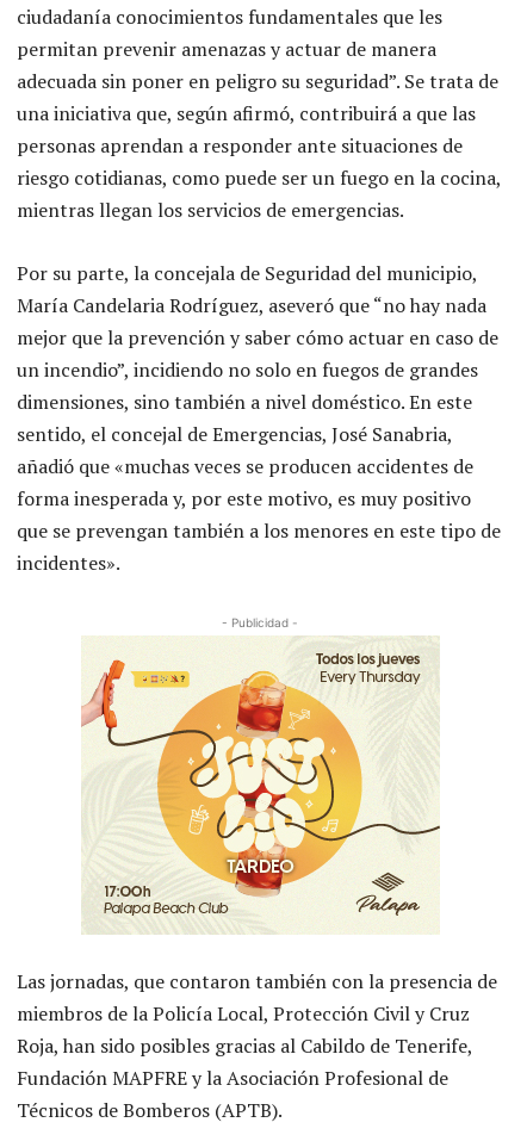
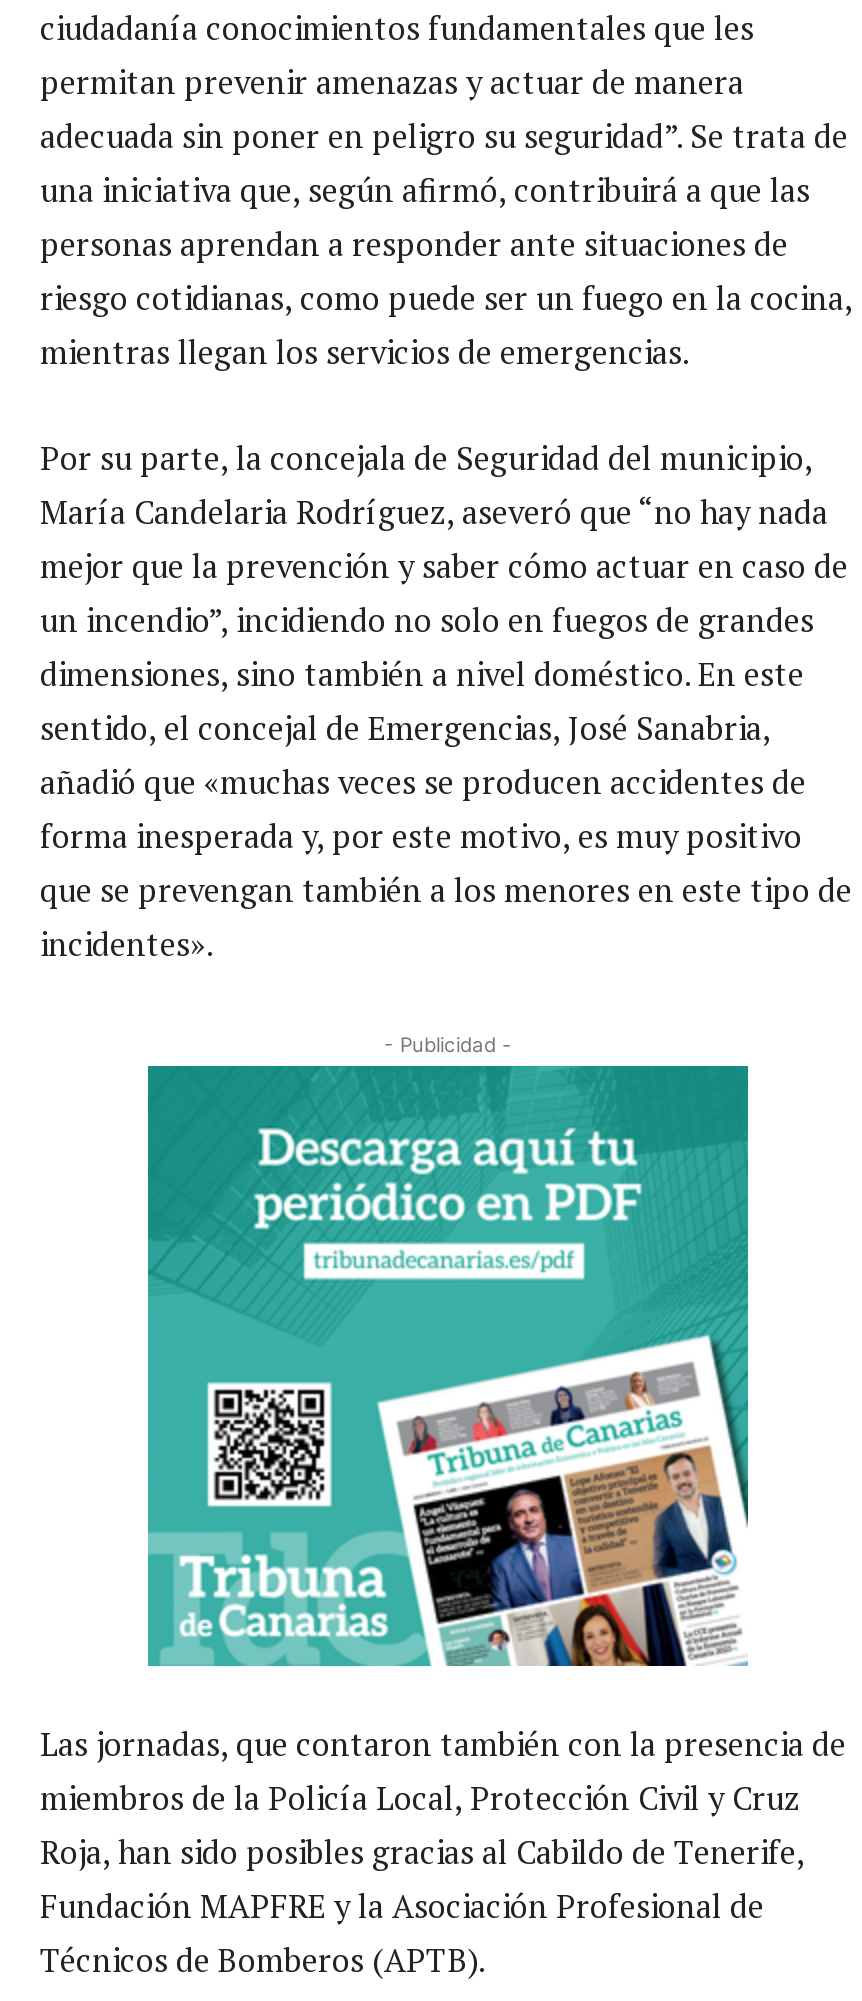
- [image]
+ [image]
